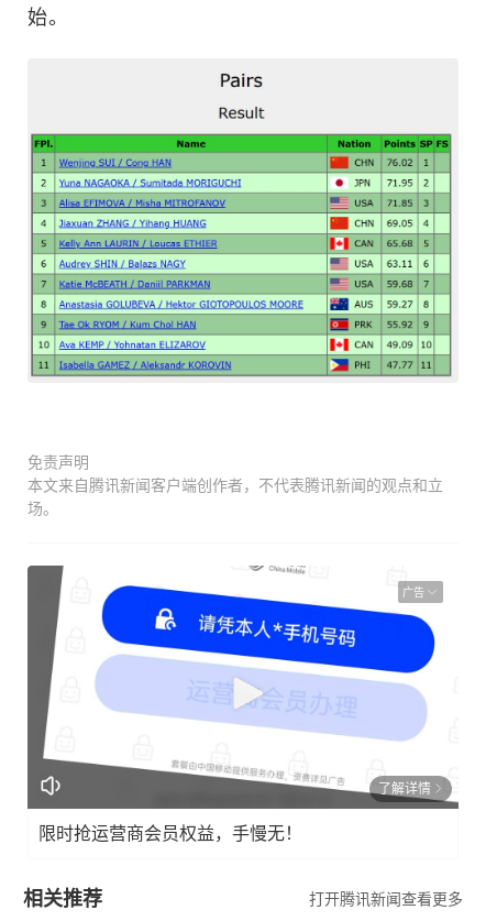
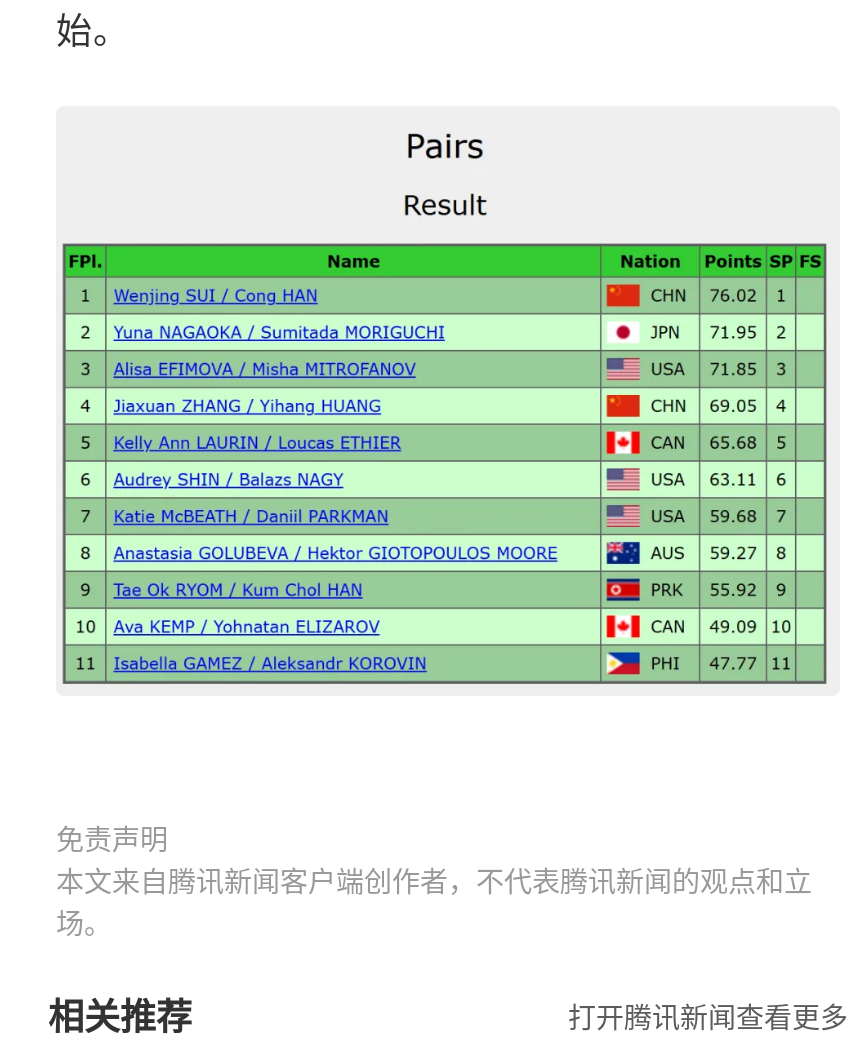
- [image]
- 广告

- 了解详情
- 限时抢运营商会员权益，手慢无！
